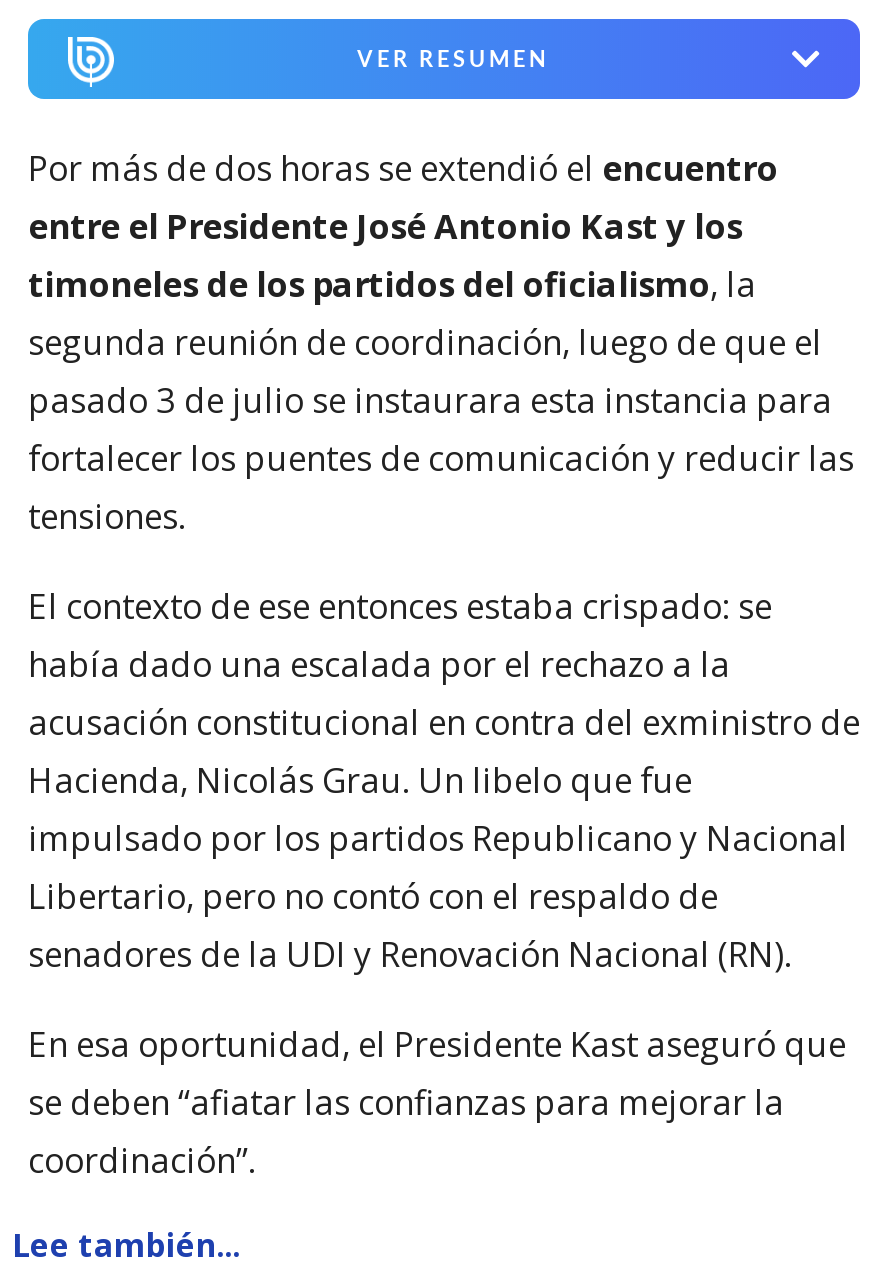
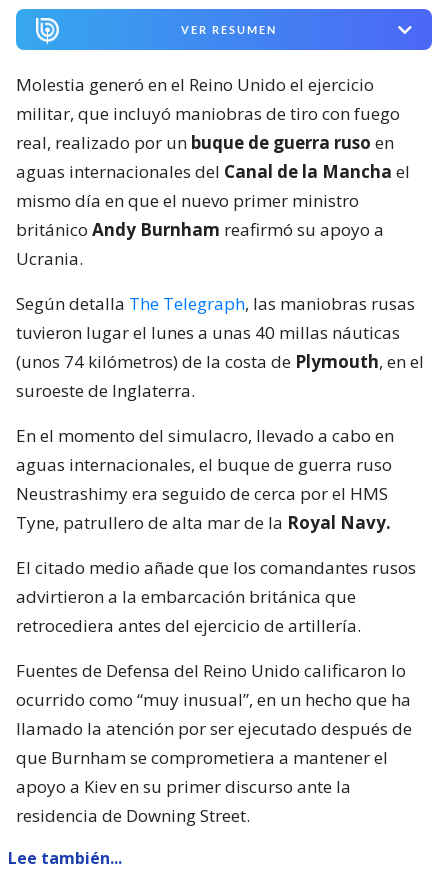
- Por más de dos horas se extendió el encuentro
- entre el Presidente José Antonio Kast y los
- timoneles de los partidos del oficialismo, la
- segunda reunión de coordinación, luego de que el
- pasado 3 de julio se instaurara esta instancia para
- fortalecer los puentes de comunicación y reducir las
- tensiones.
- El contexto de ese entonces estaba crispado: se
- había dado una escalada por el rechazo a la
- acusación constitucional en contra del exministro de
- Hacienda, Nicolás Grau. Un libelo que fue
- impulsado por los partidos Republicano y Nacional
- Libertario, pero no contó con el respaldo de
- senadores de la UDI y Renovación Nacional (RN).
- En esa oportunidad, el Presidente Kast aseguró que
- se deben “afiatar las confianzas para mejorar la
- coordinación”.
+ Molestia generó en el Reino Unido el ejercicio
+ militar, que incluyó maniobras de tiro con fuego
+ real, realizado por un buque de guerra ruso en
+ aguas internacionales del Canal de la Mancha el
+ mismo día en que el nuevo primer ministro
+ británico Andy Burnham reafirmó su apoyo a
+ Ucrania.
+ Según detalla The Telegraph, las maniobras rusas
+ tuvieron lugar el lunes a unas 40 millas náuticas
+ (unos 74 kilómetros) de la costa de Plymouth, en el
+ suroeste de Inglaterra.
+ En el momento del simulacro, llevado a cabo en
+ aguas internacionales, el buque de guerra ruso
+ Neustrashimy era seguido de cerca por el HMS
+ Tyne, patrullero de alta mar de la Royal Navy.
+ El citado medio añade que los comandantes rusos
+ advirtieron a la embarcación británica que
+ retrocediera antes del ejercicio de artillería.
+ Fuentes de Defensa del Reino Unido calificaron lo
+ ocurrido como “muy inusual”, en un hecho que ha
+ llamado la atención por ser ejecutado después de
+ que Burnham se comprometiera a mantener el
+ apoyo a Kiev en su primer discurso ante la
+ residencia de Downing Street.
